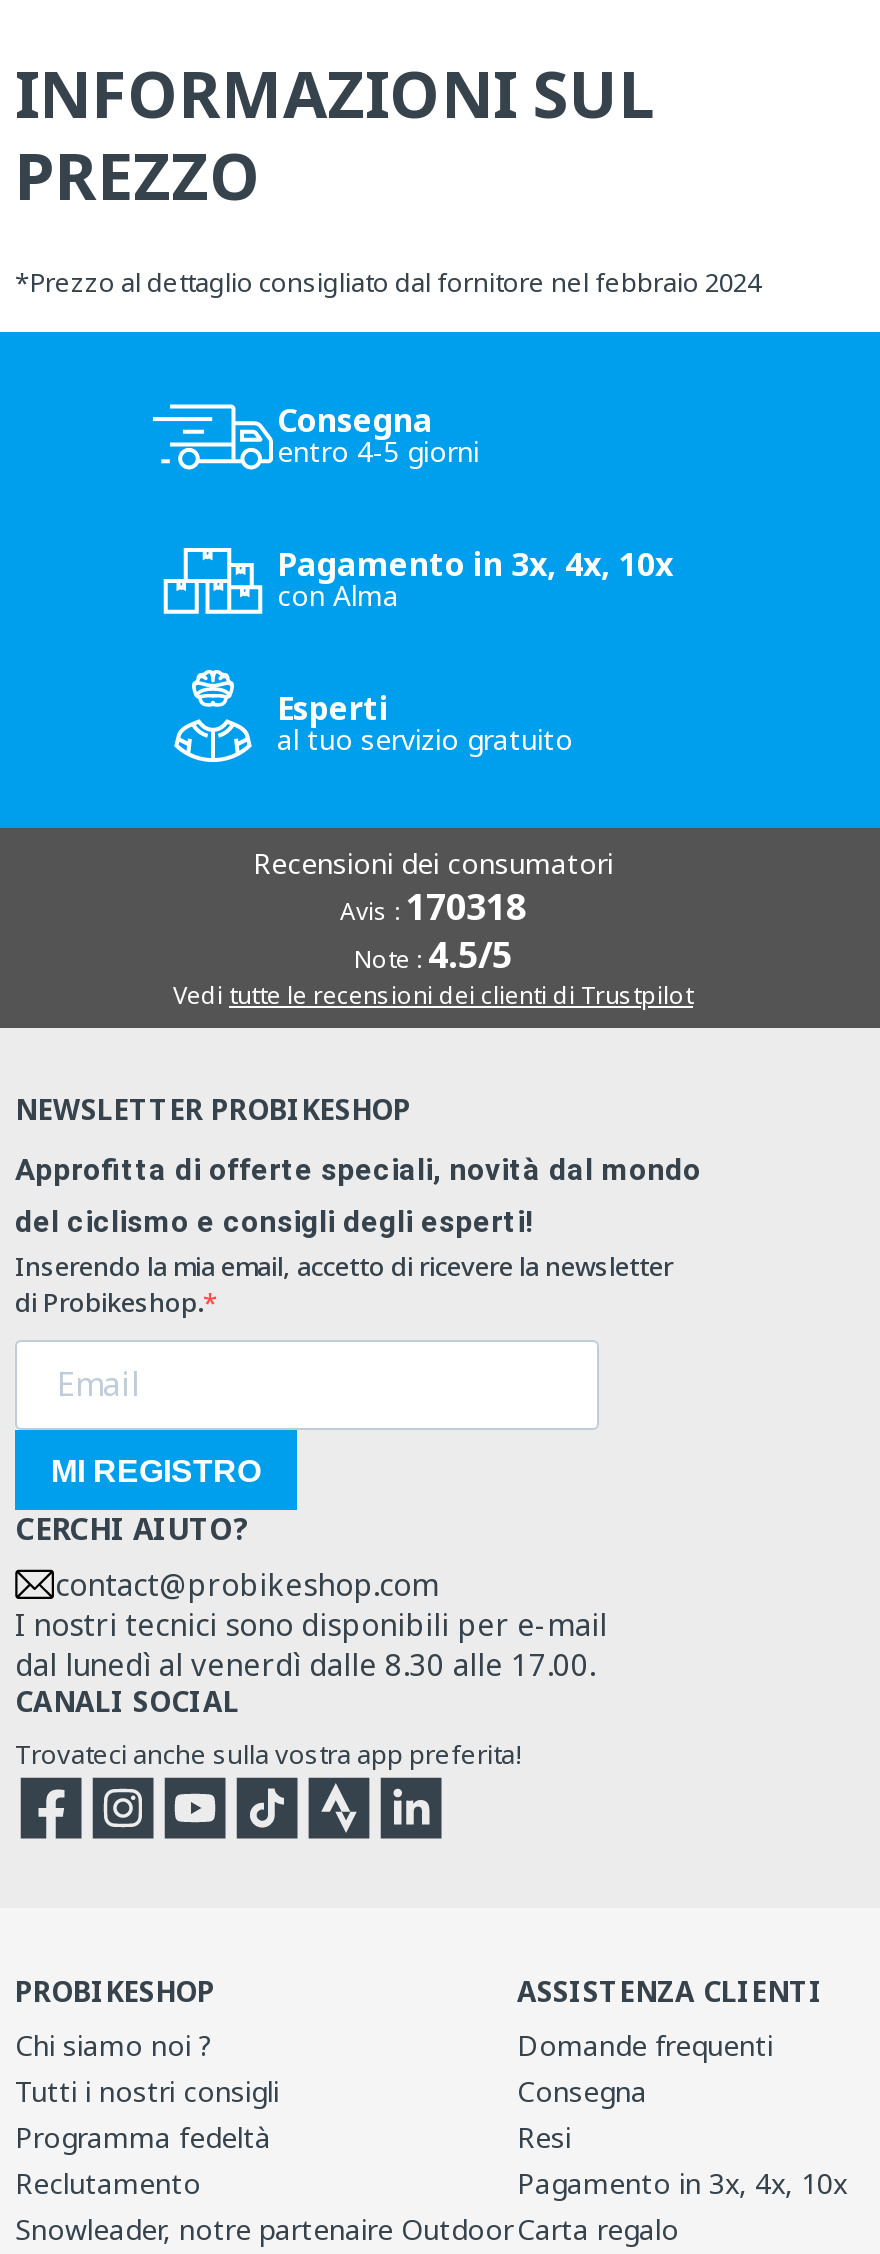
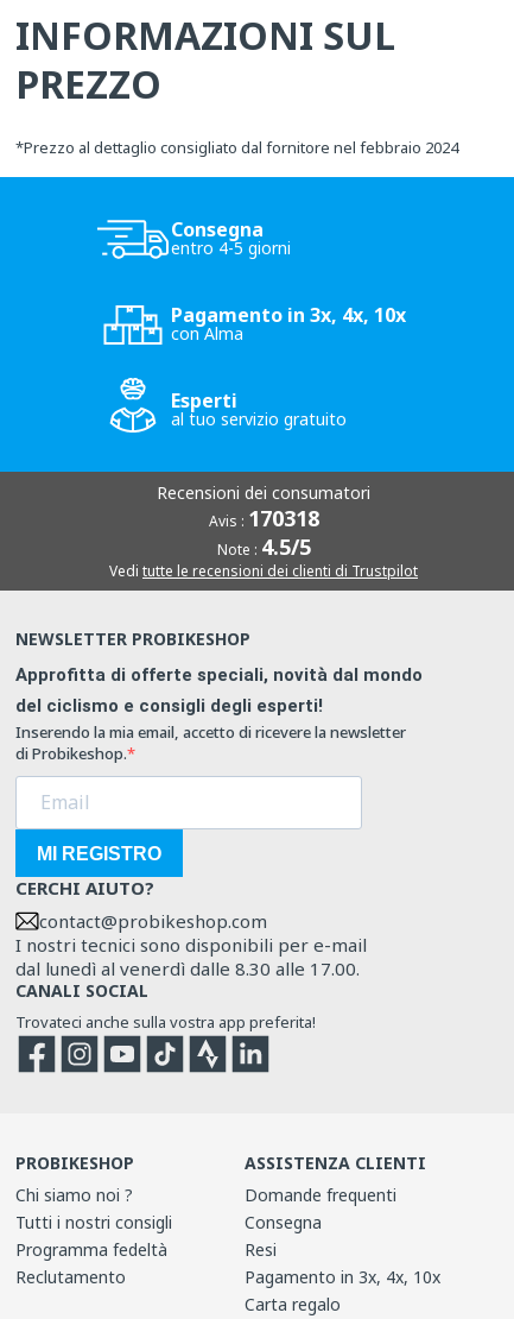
- Snowleader, notre partenaire Outdoor
